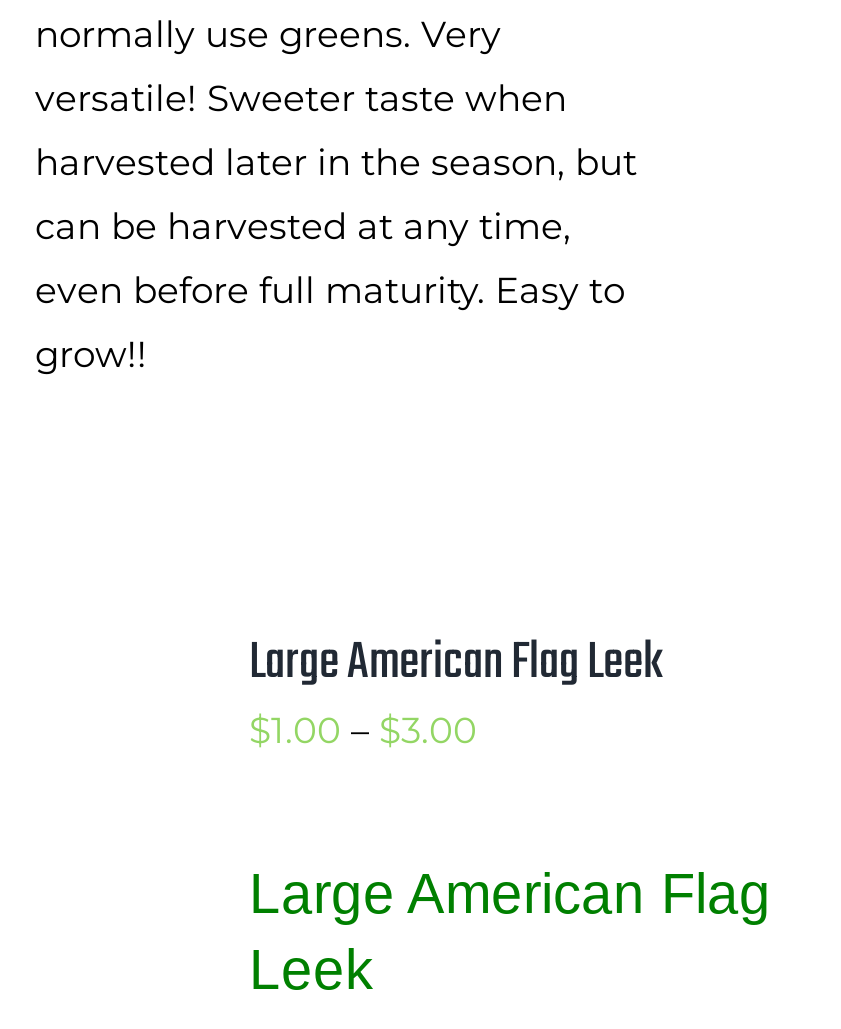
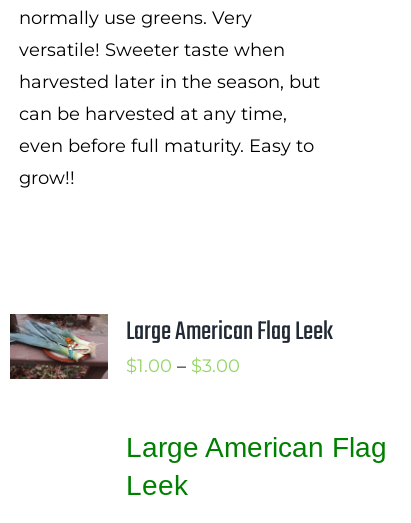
+ [image]
